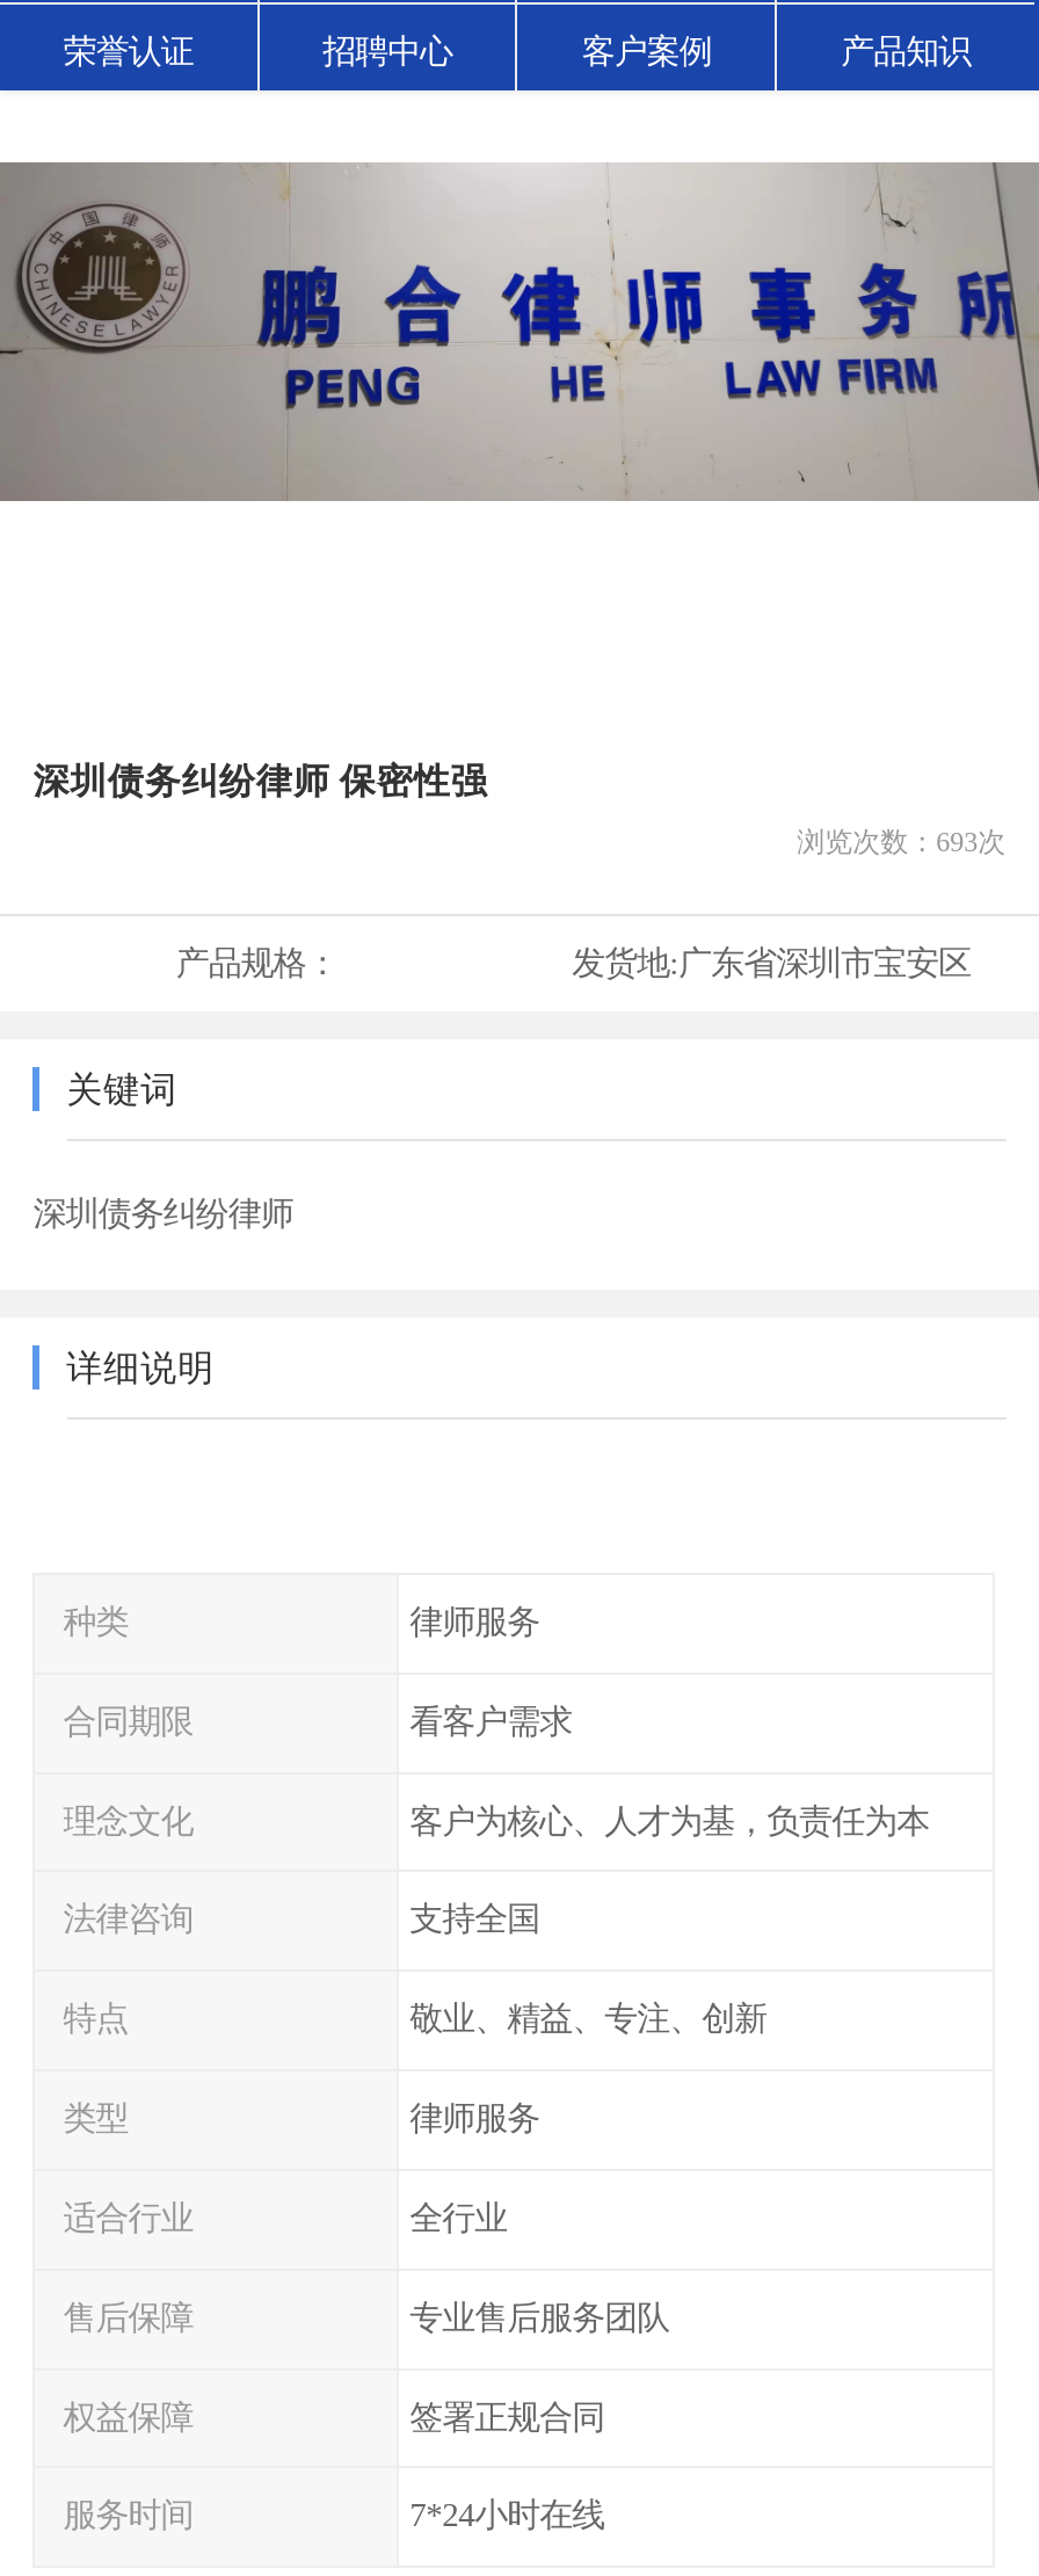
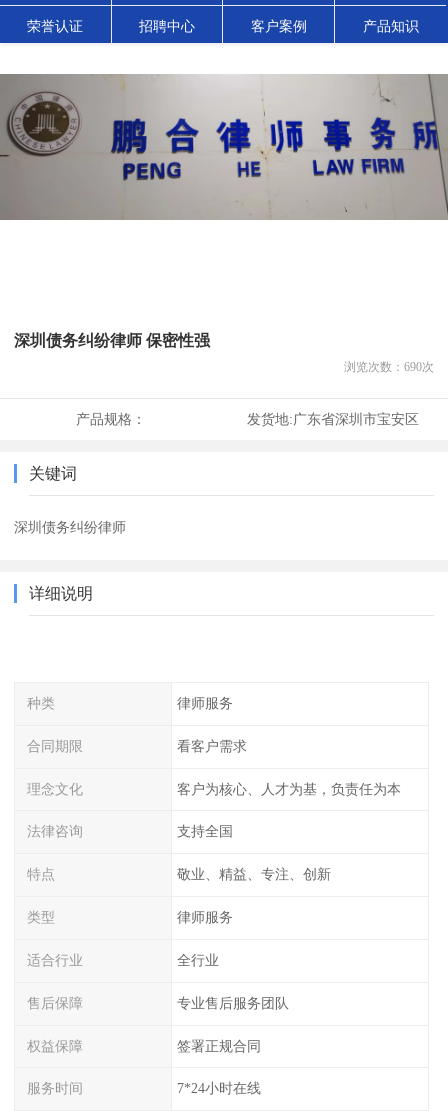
- 浏览次数：693次
+ 浏览次数：690次
